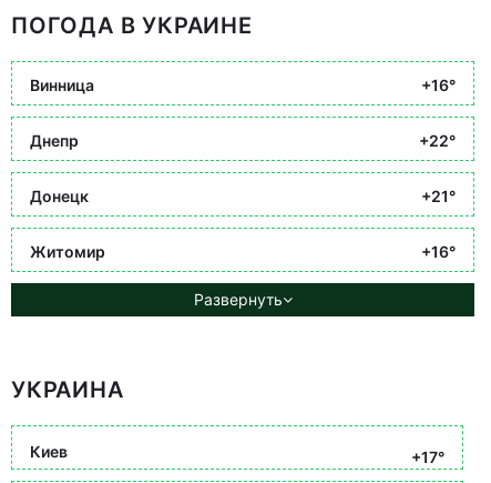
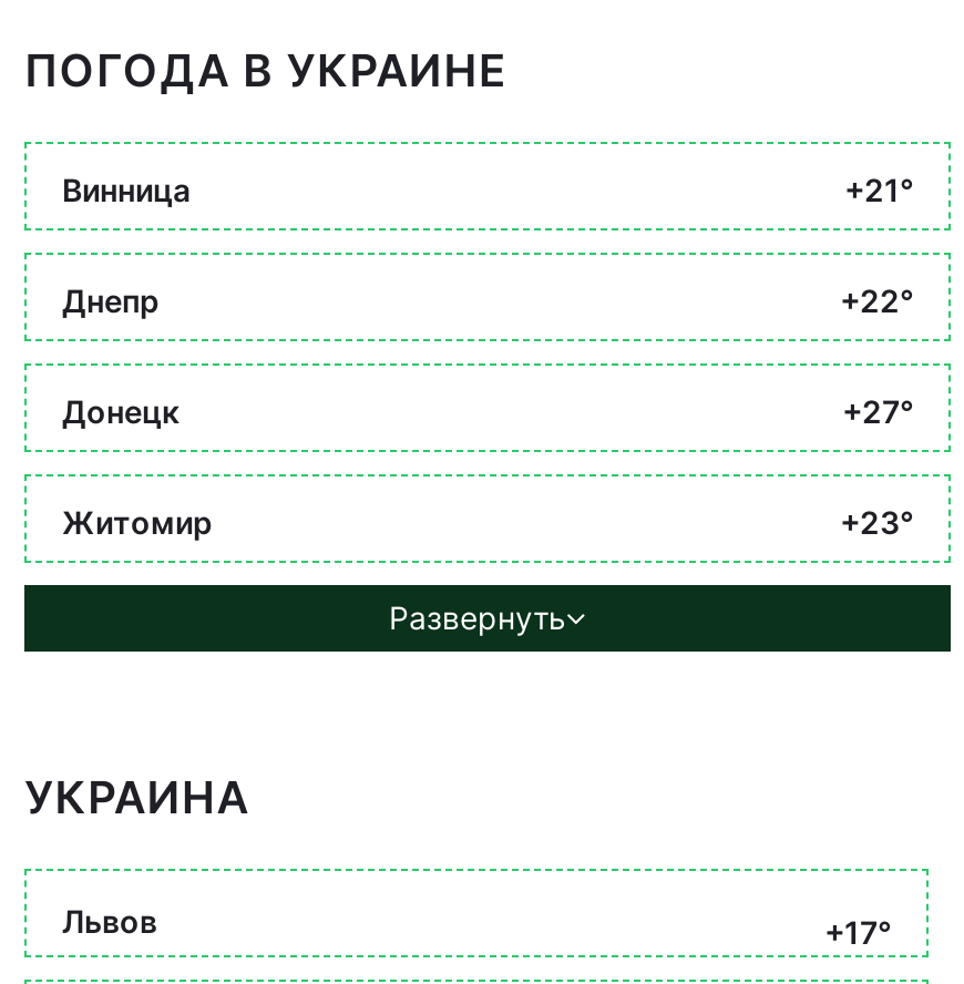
- +16°
+ +21°

- +21°
+ +27°

- +16°
+ +23°

- Киев
+ Львов
